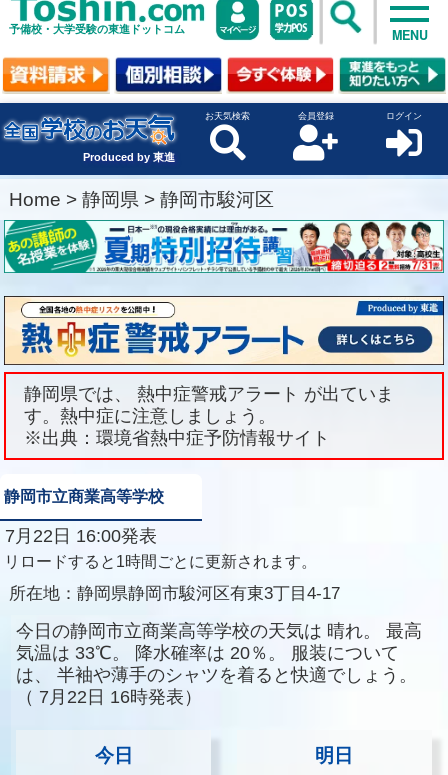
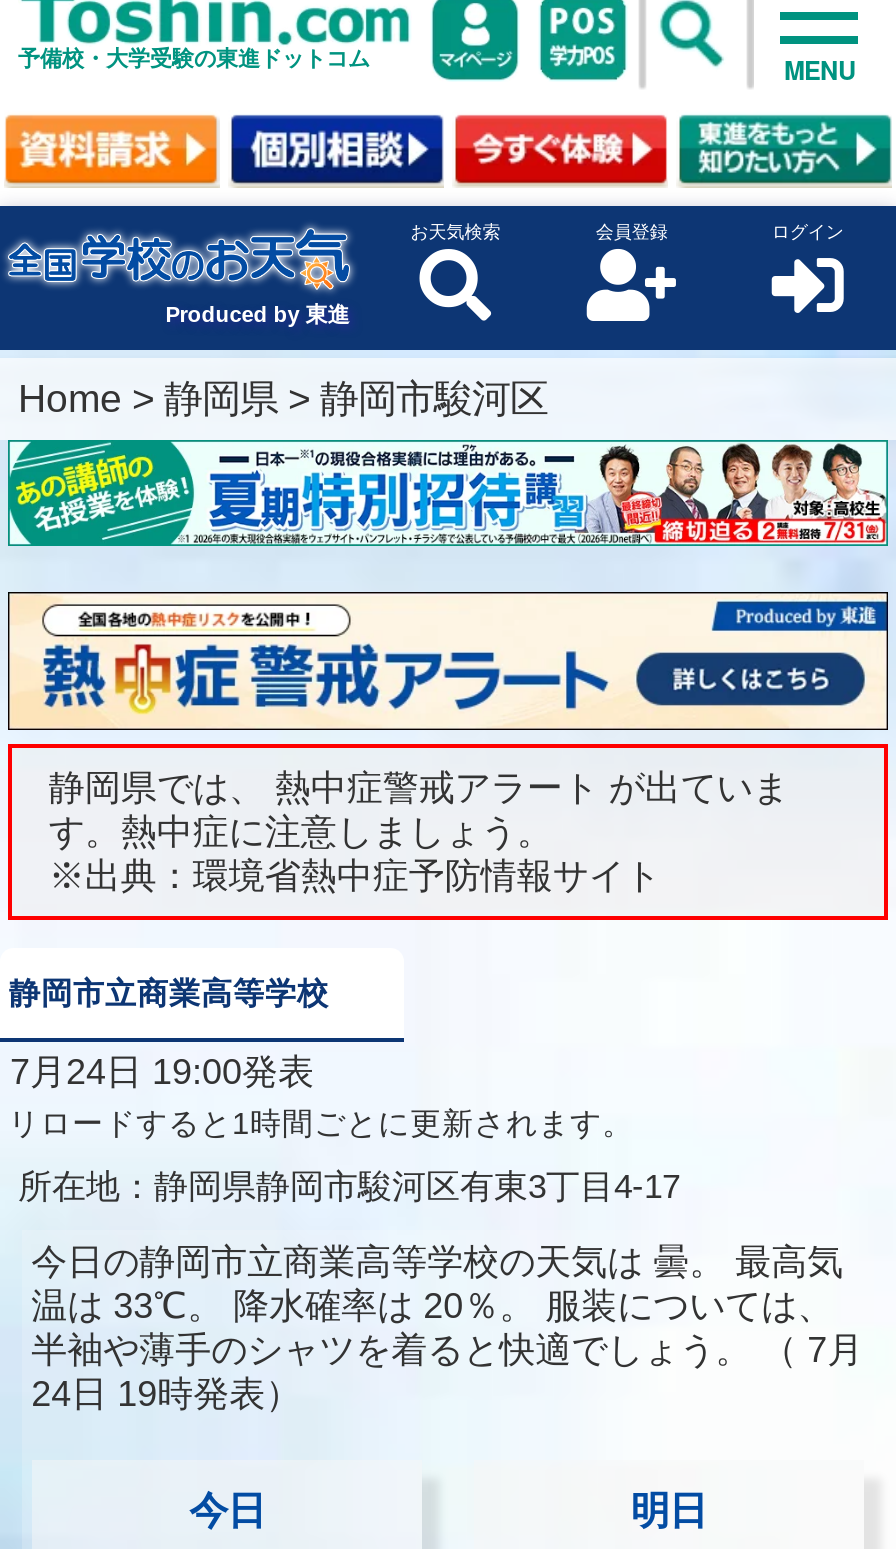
- 7月22日 16:00発表
+ 7月24日 19:00発表

- 今日の静岡市立商業高等学校の天気は 晴れ。 最高
- 気温は 33℃。 降水確率は 20％。 服装について
- は、 半袖や薄手のシャツを着ると快適でしょう。
- （ 7月22日 16時発表）
+ 今日の静岡市立商業高等学校の天気は 曇。 最高気
+ 温は 33℃。 降水確率は 20％。 服装については、
+ 半袖や薄手のシャツを着ると快適でしょう。（ 7月
+ 24日 19時発表）
